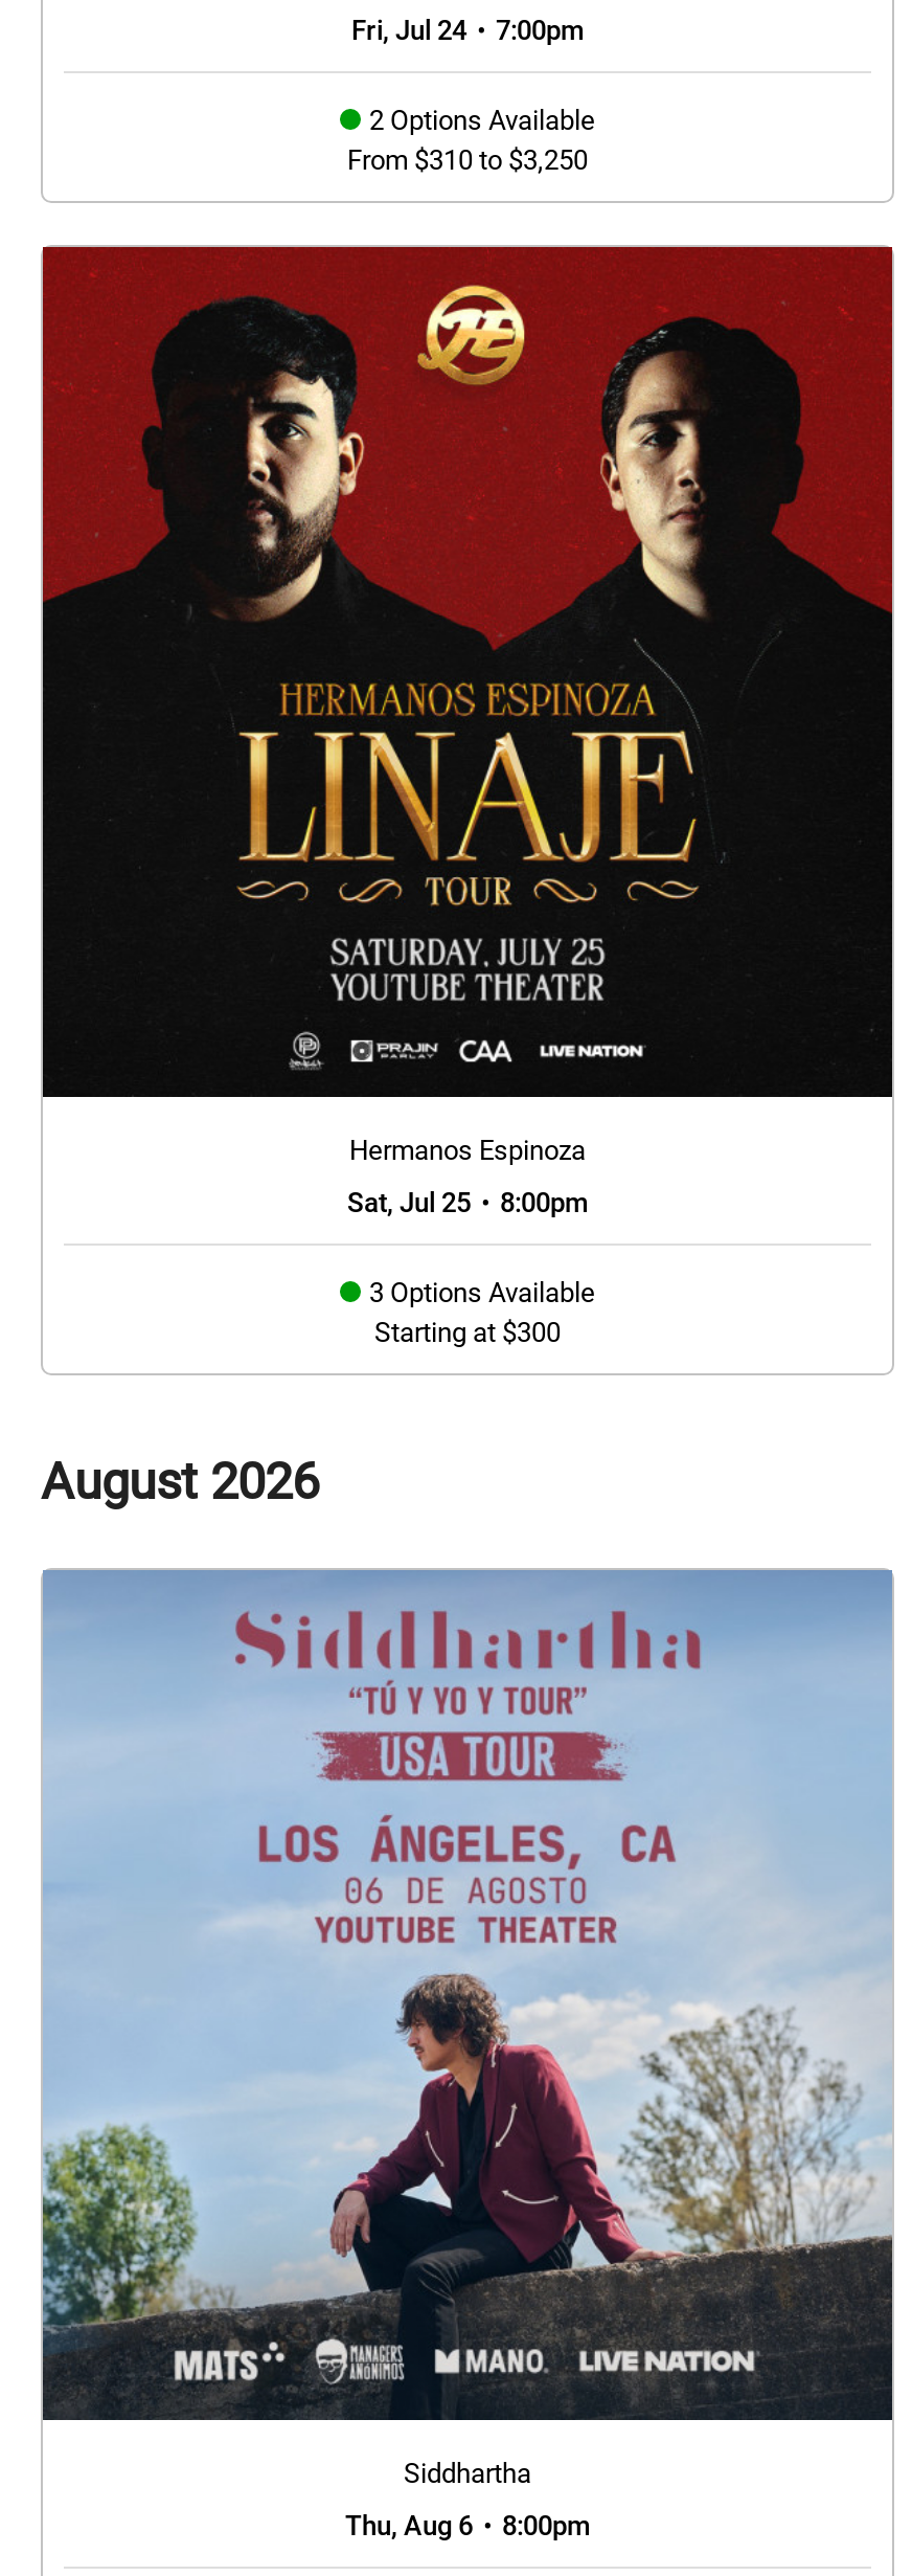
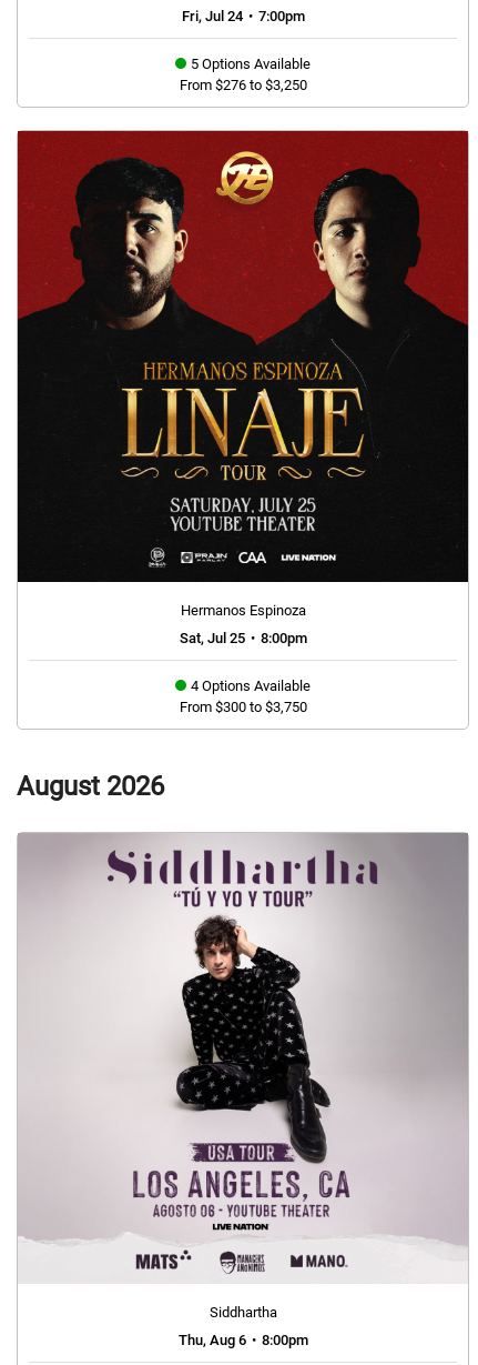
- 2 Options Available
+ 5 Options Available

- From $310 to $3,250
+ From $276 to $3,250

- 3 Options Available
- Starting at $300
+ 4 Options Available
+ From $300 to $3,750

- [image]
+ [image]
